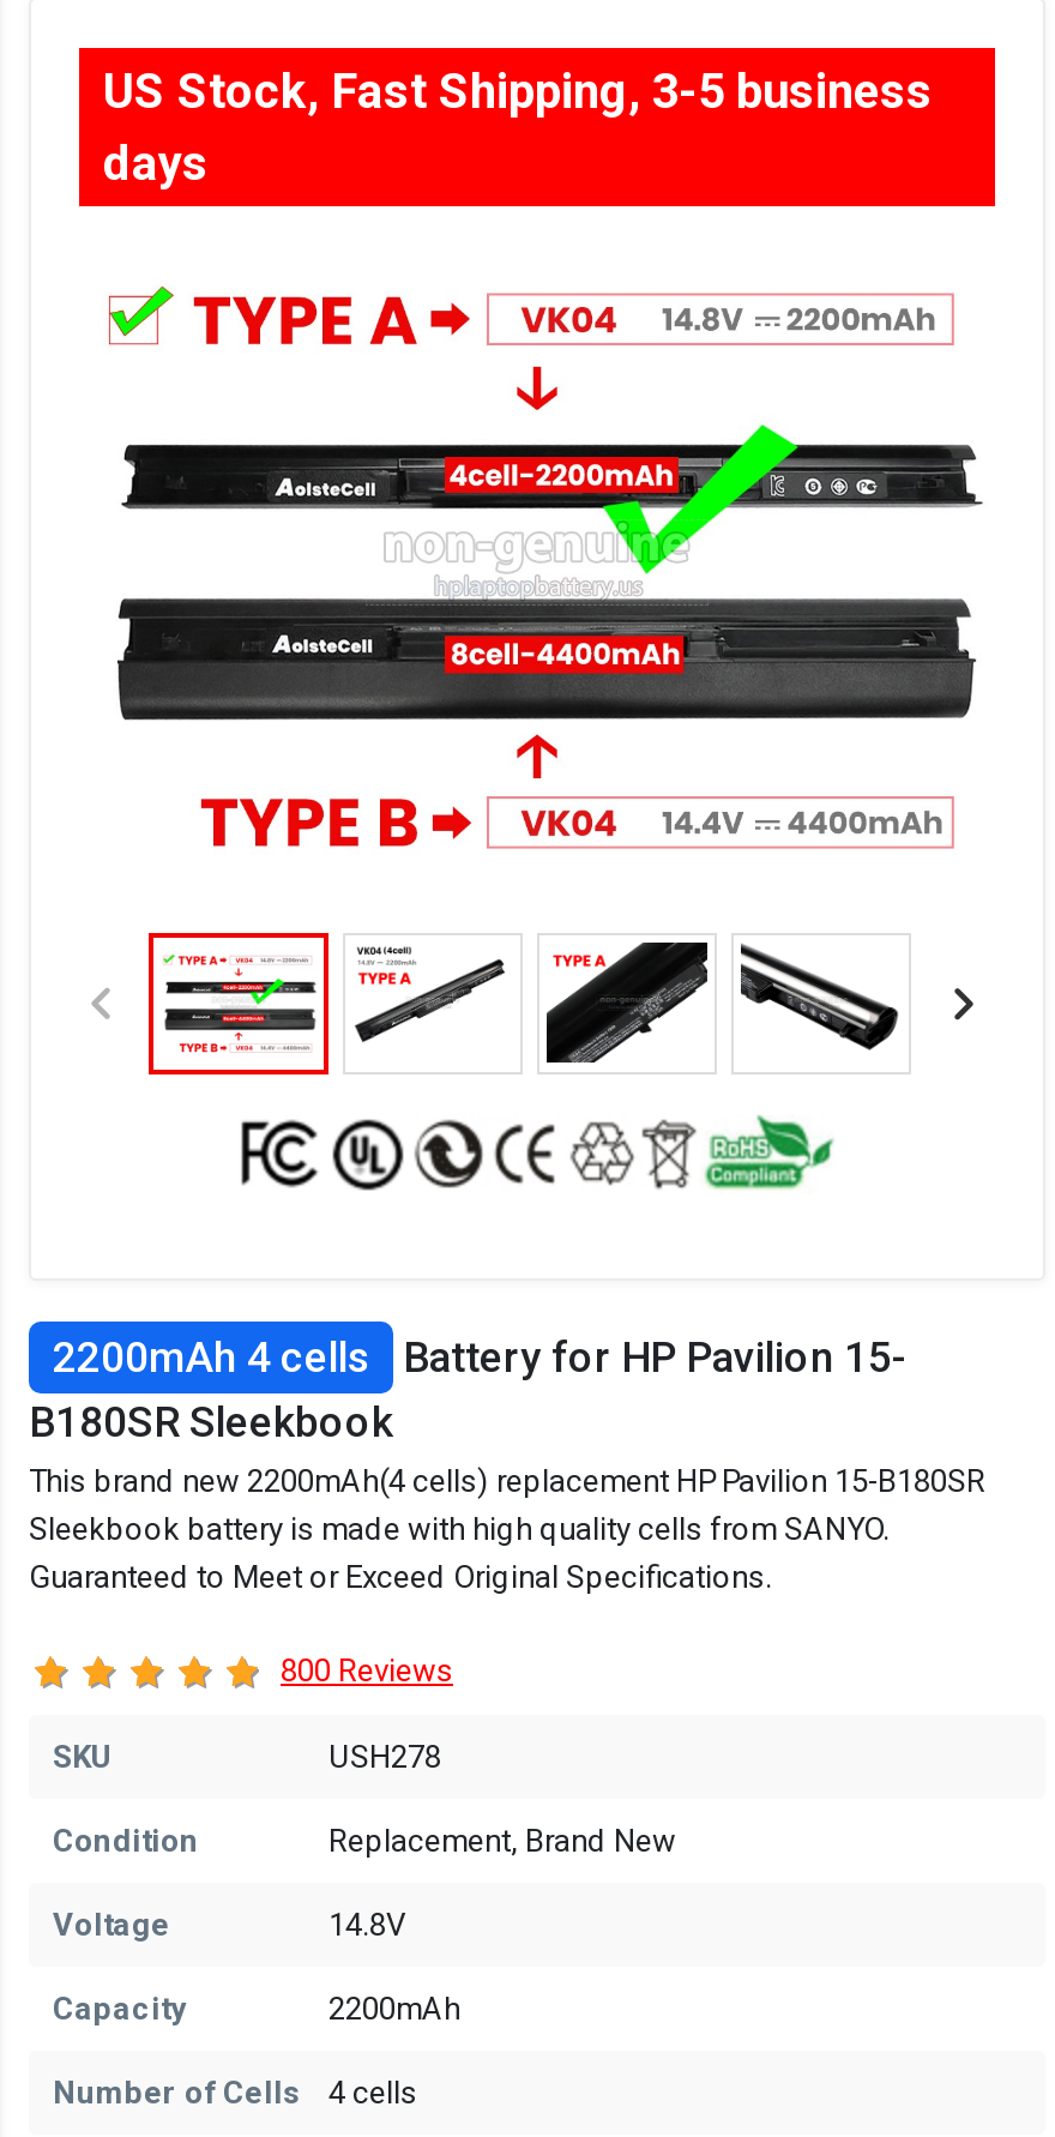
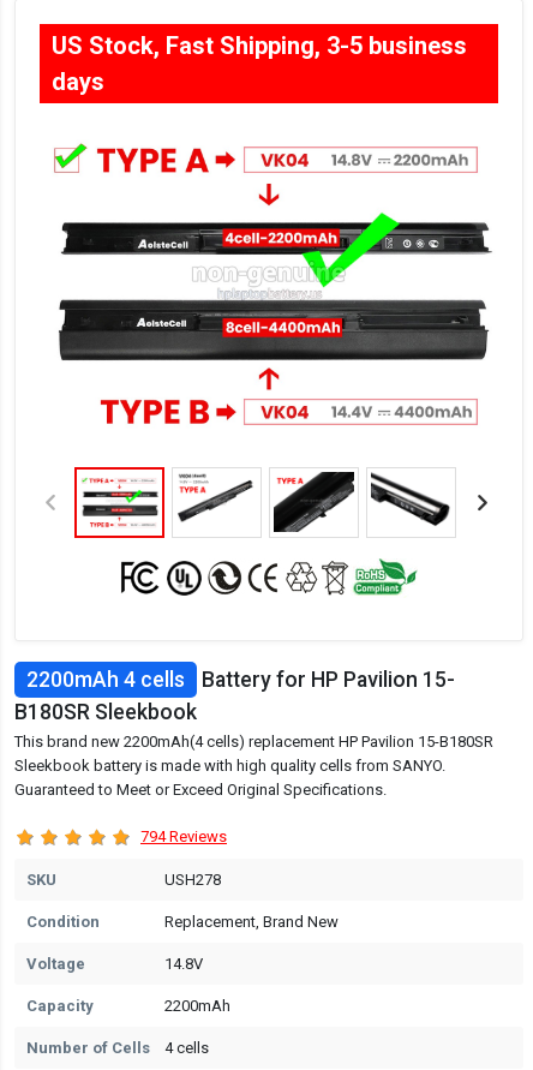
- 800 Reviews
+ 794 Reviews
